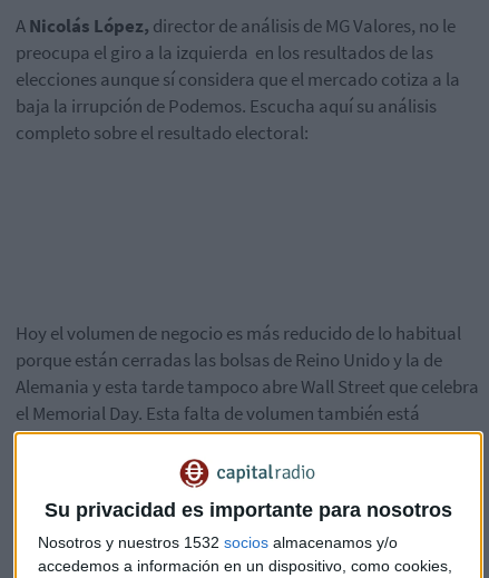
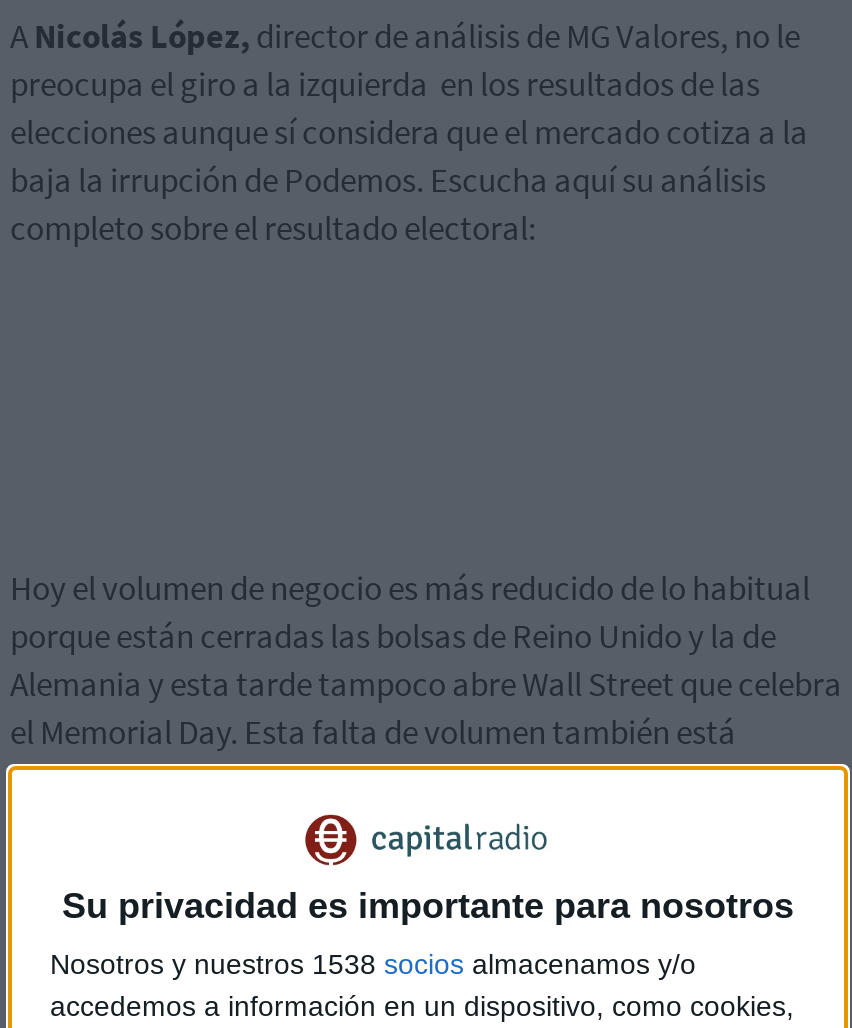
- Nosotros y nuestros 1532 socios almacenamos y/o
+ Nosotros y nuestros 1538 socios almacenamos y/o
